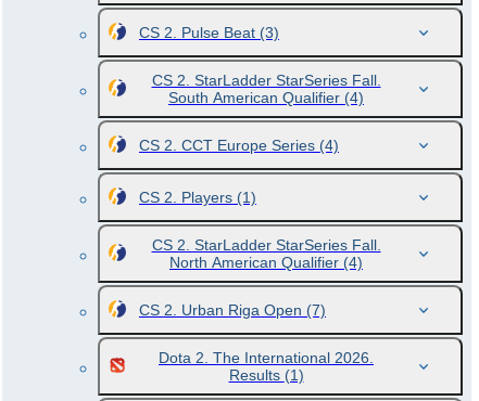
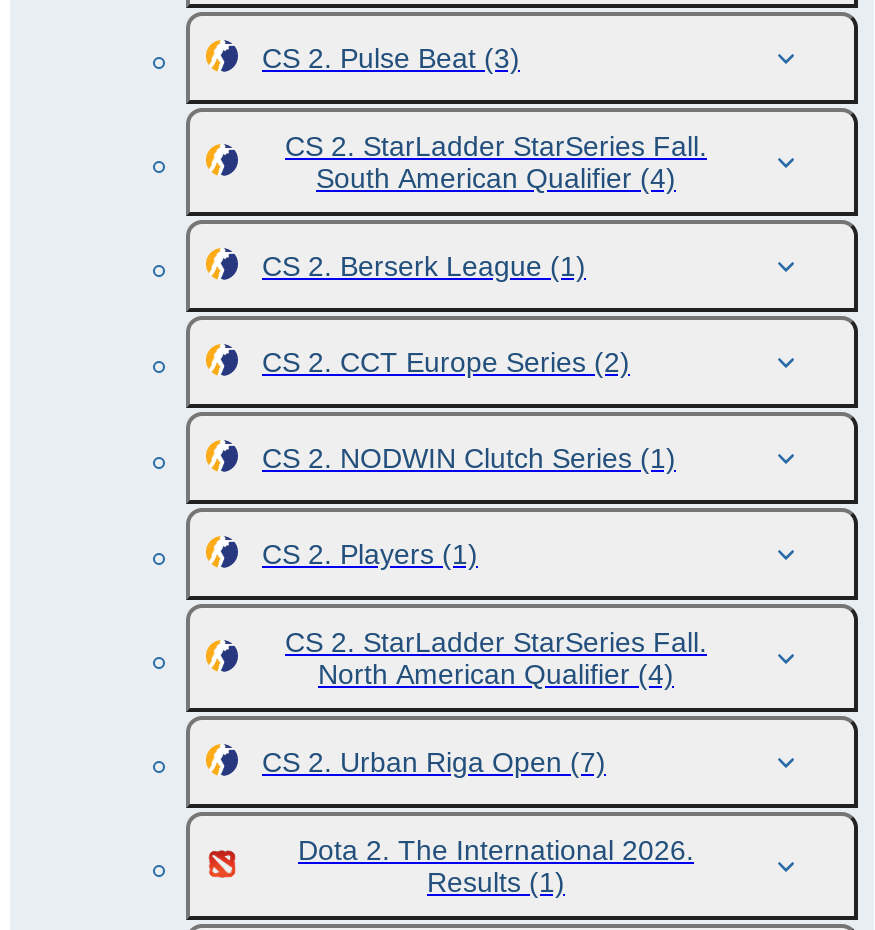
- CS 2. CCT Europe Series (4)
+ CS 2. Berserk League (1)
+ CS 2. CCT Europe Series (2)
+ CS 2. NODWIN Clutch Series (1)
